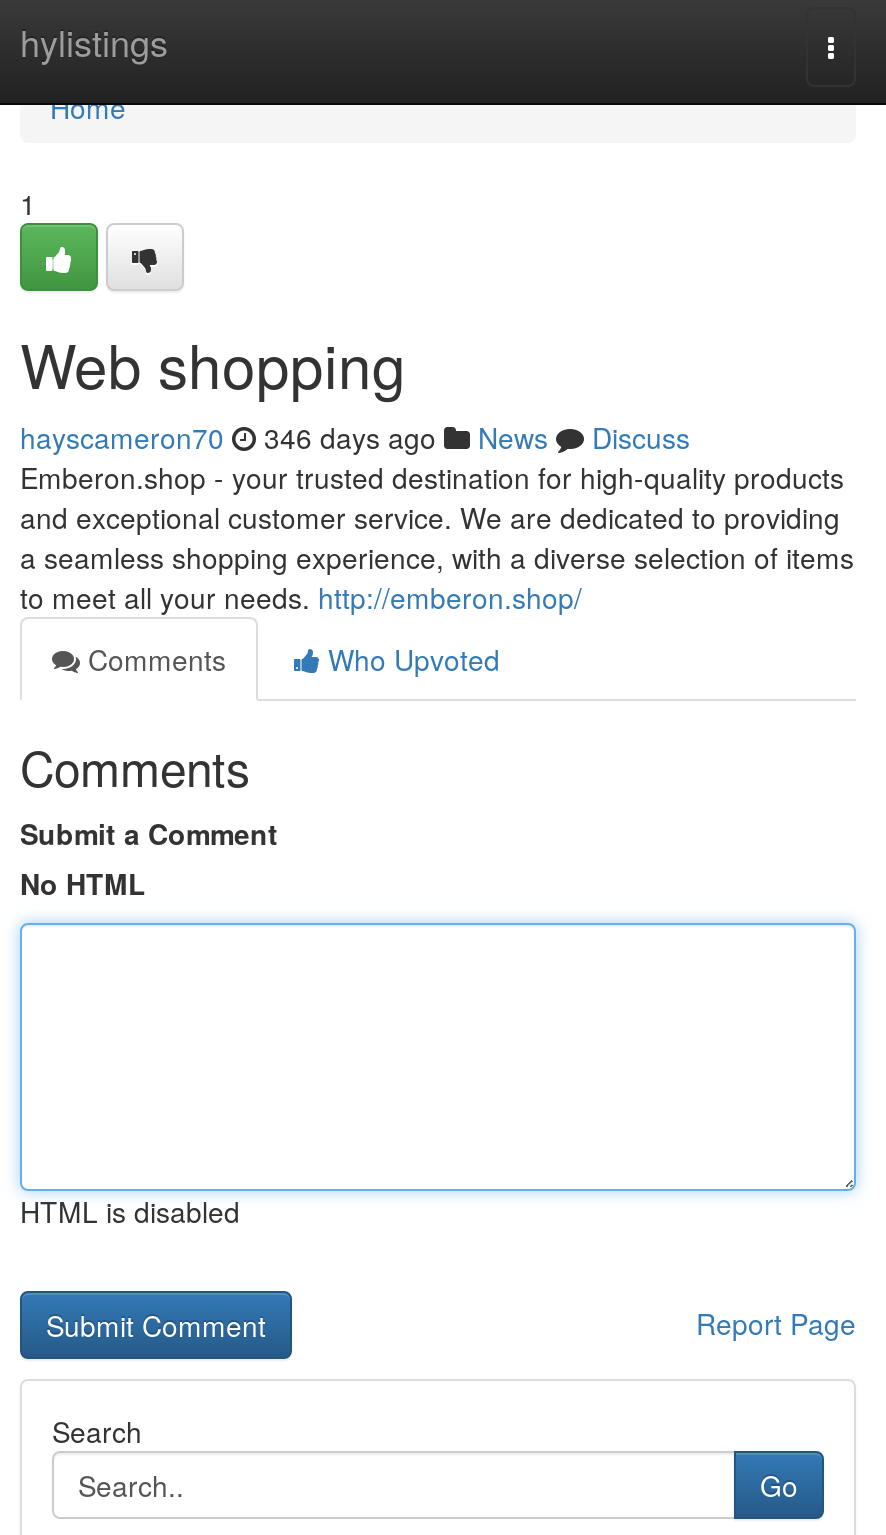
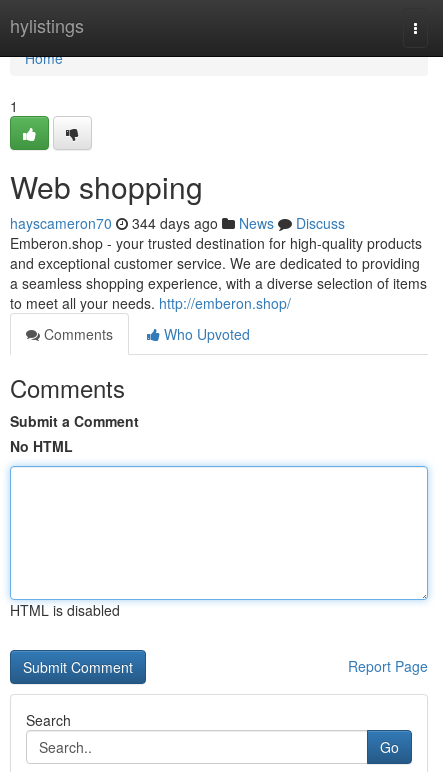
- hayscameron70 346 days ago News Discuss
+ hayscameron70 344 days ago News Discuss
